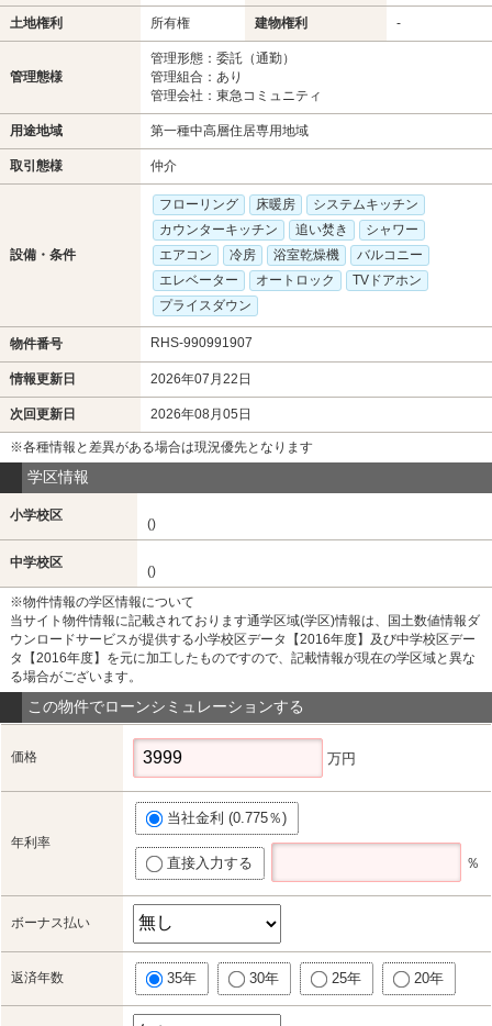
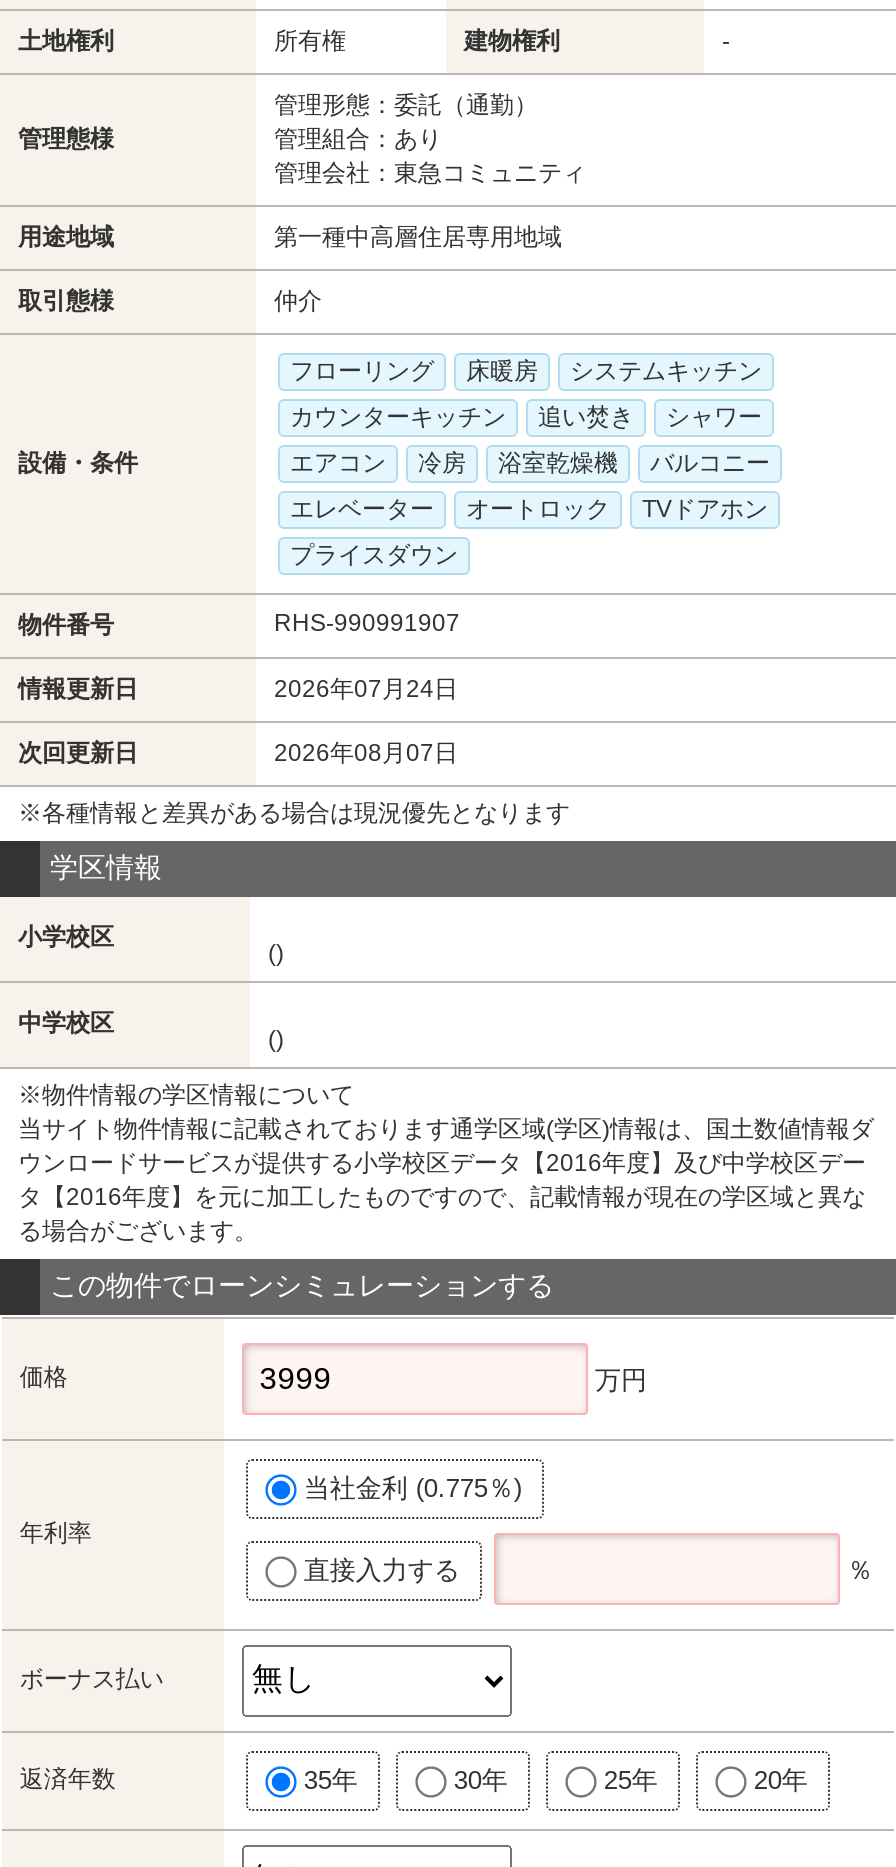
- 2026年07月22日
+ 2026年07月24日

- 2026年08月05日
+ 2026年08月07日
